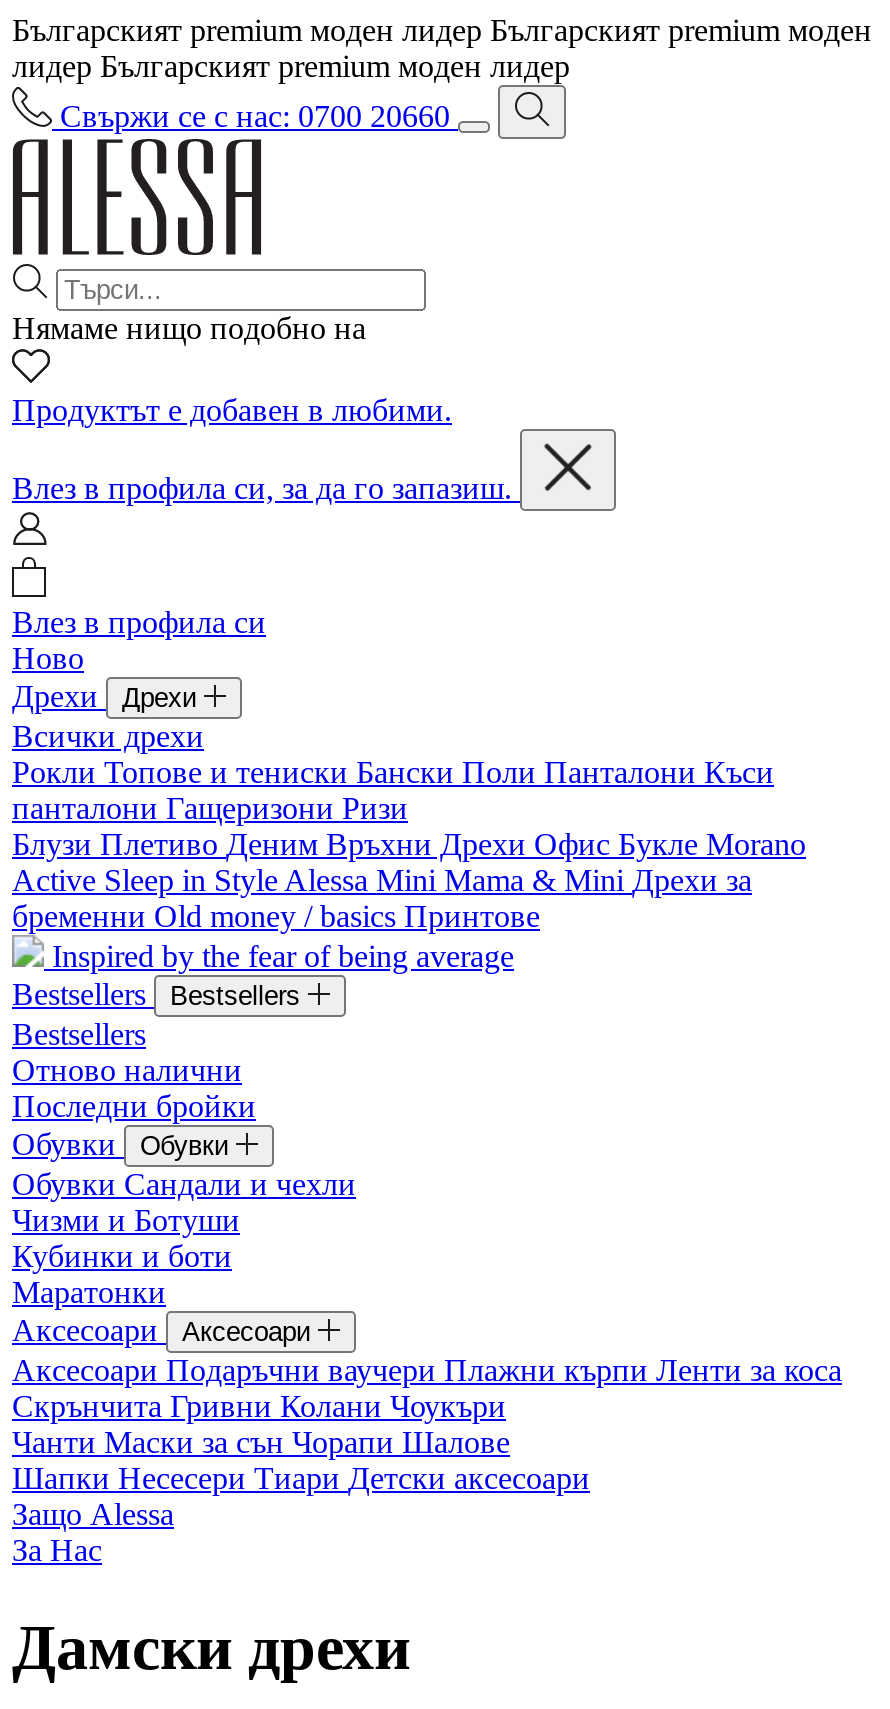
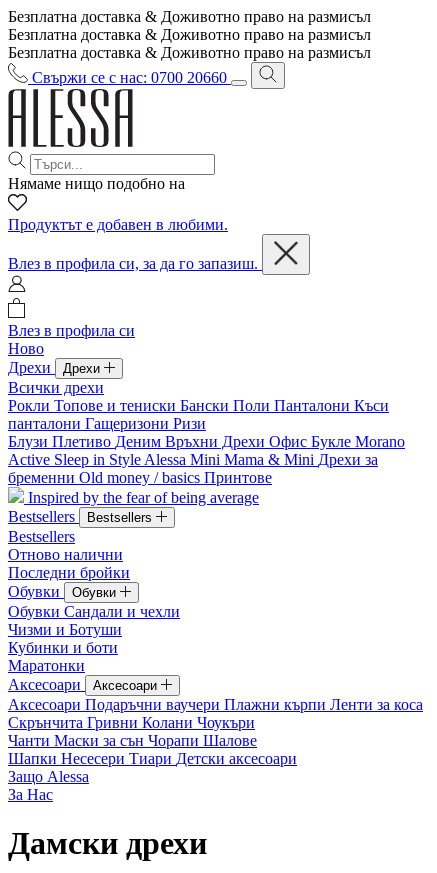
- Българският premium моден лидер Българският premium моден
- лидерБългарският premium моден лидер
+ Безплатна доставка & Доживотно право на размисъл
+ Безплатна доставка & Доживотно право на размисъл
+ Безплатна доставка & Доживотно право на размисъл
